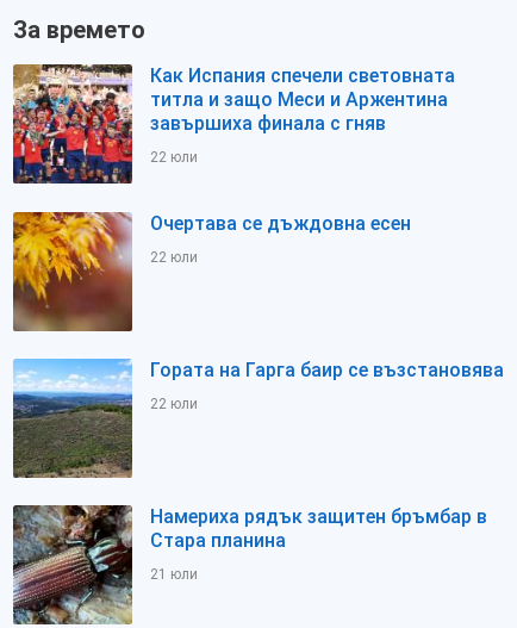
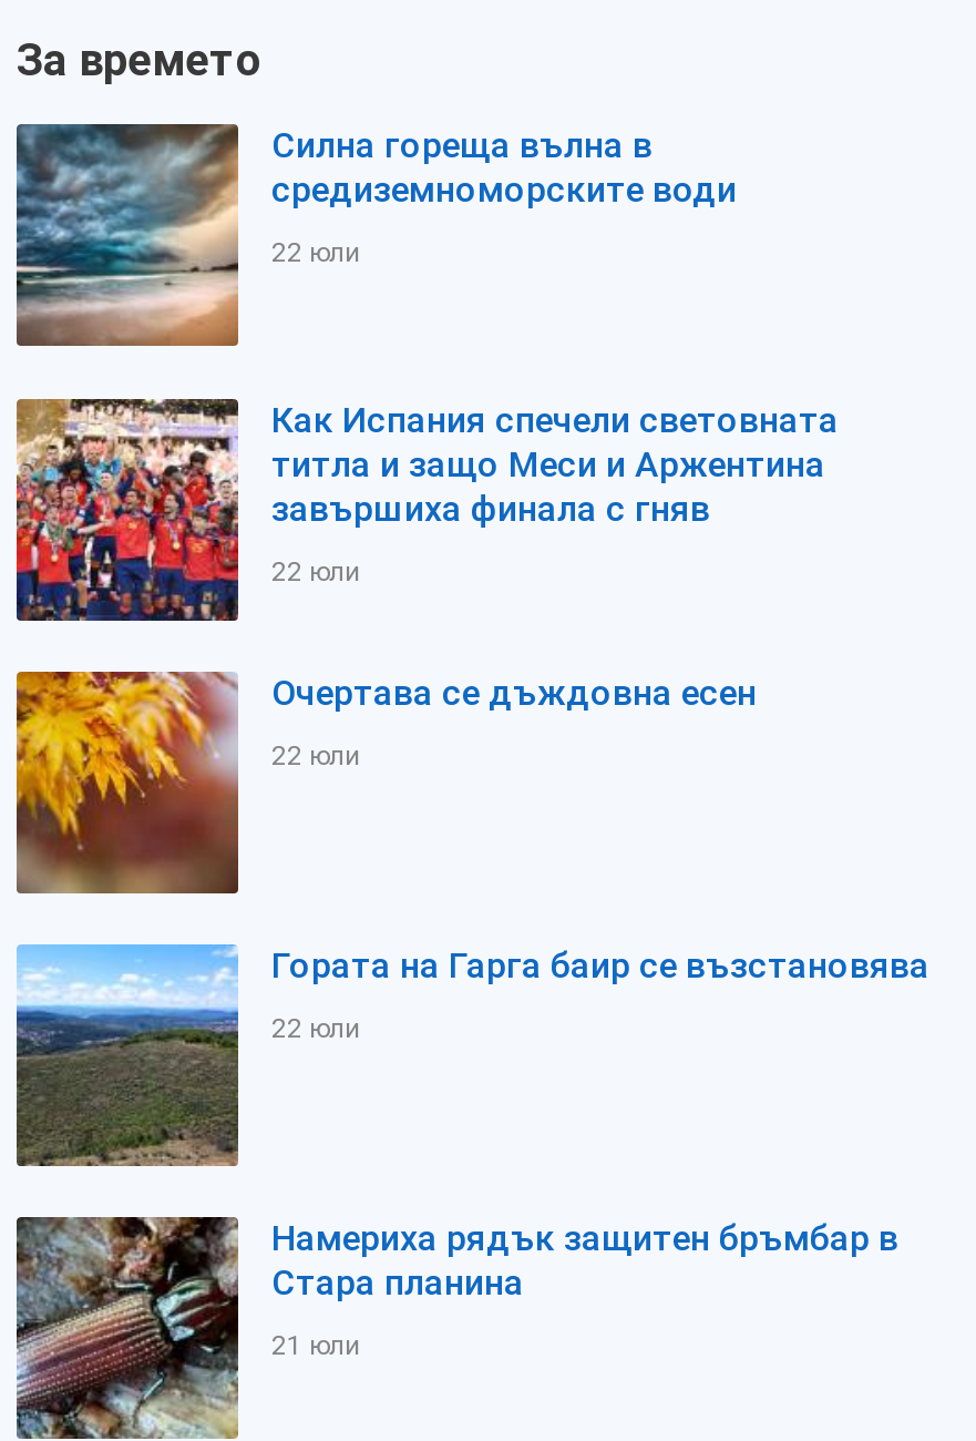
+ [image]
+ Силна гореща вълна в
+ средиземноморските води
+ 22 юли
